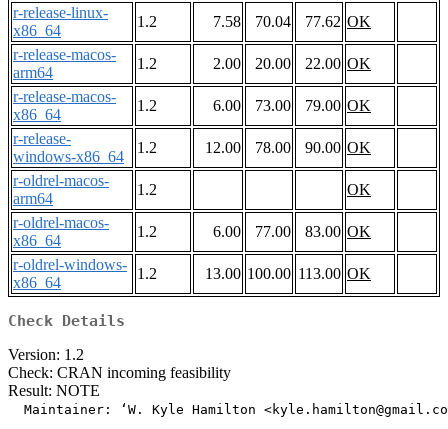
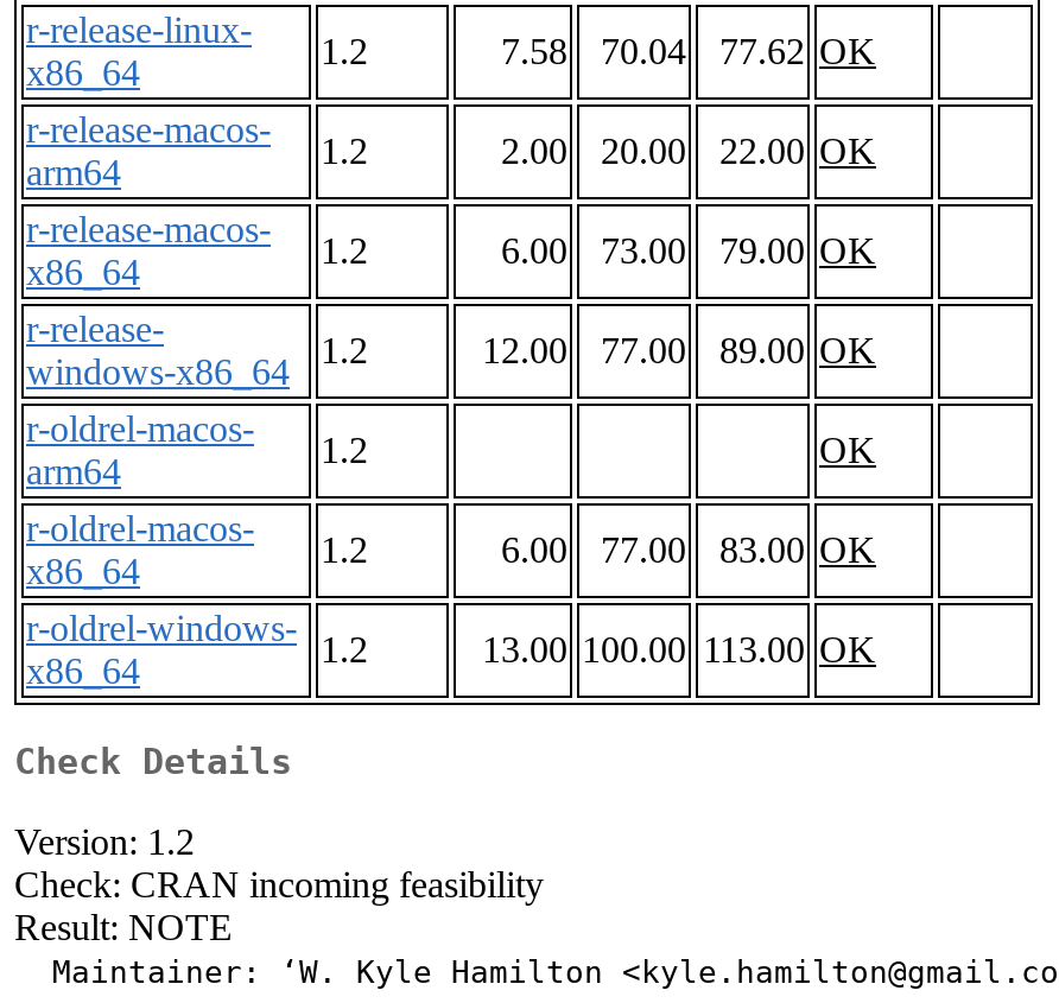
- 78.00
+ 77.00

- 90.00 OK
+ 89.00 OK
